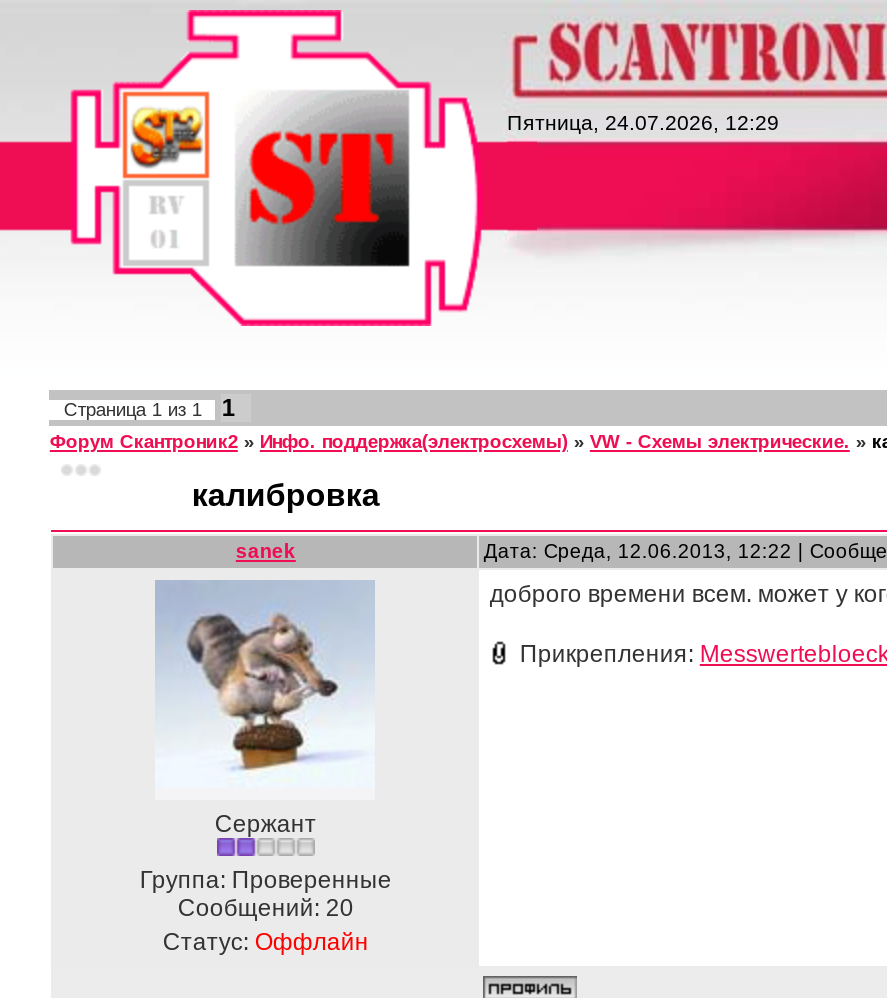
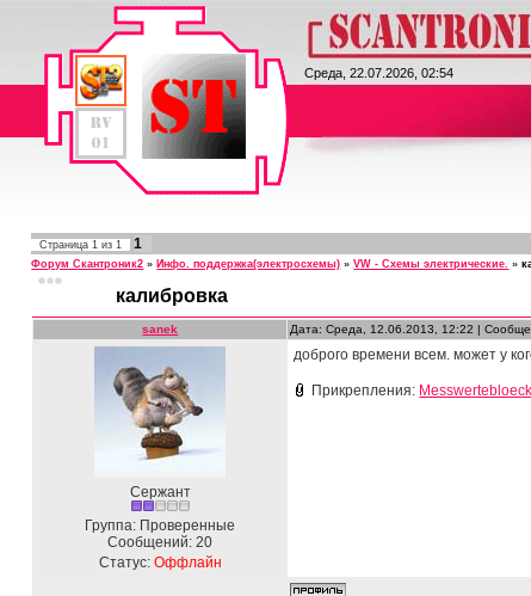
- Пятница, 24.07.2026, 12:29
+ Среда, 22.07.2026, 02:54
